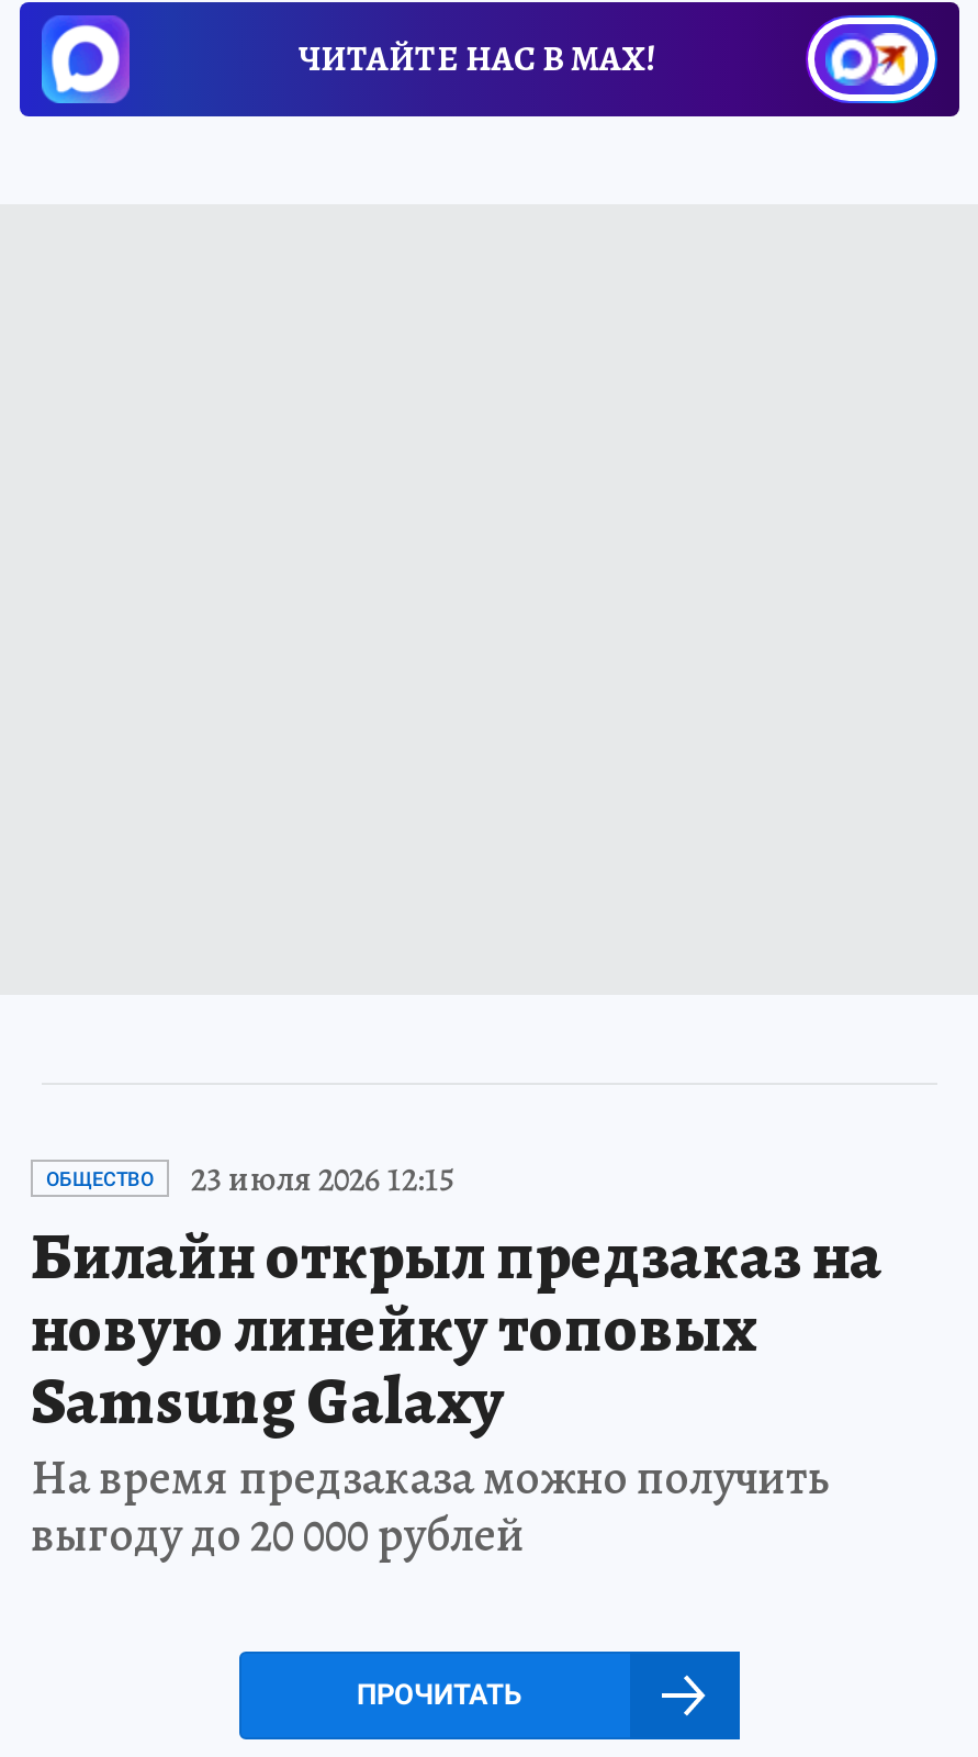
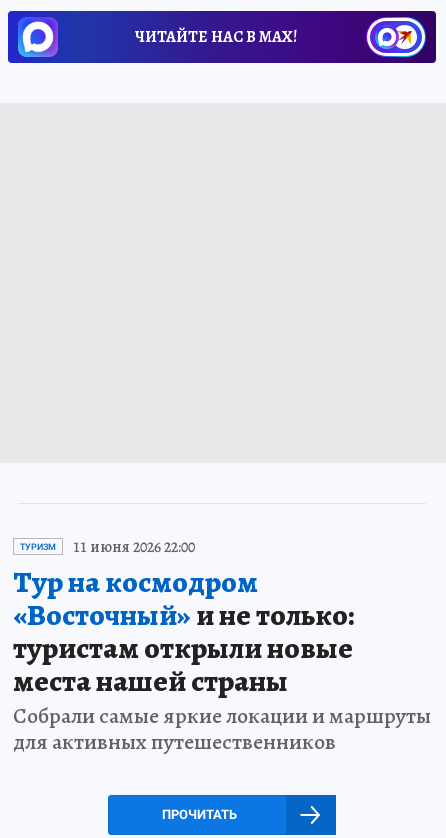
- ОБЩЕСТВО
- 23 июля 2026 12:15
- Билайн открыл предзаказ на
- новую линейку топовых
- Samsung Galaxy
- На время предзаказа можно получить
- выгоду до 20 000 рублей
+ ТУРИЗМ
+ 11 июня 2026 22:00
+ Тур на космодром
+ «Восточный»и не только:
+ туристам открыли новые
+ места нашей страны
+ Собрали самые яркие локации и маршруты
+ для активных путешественников
